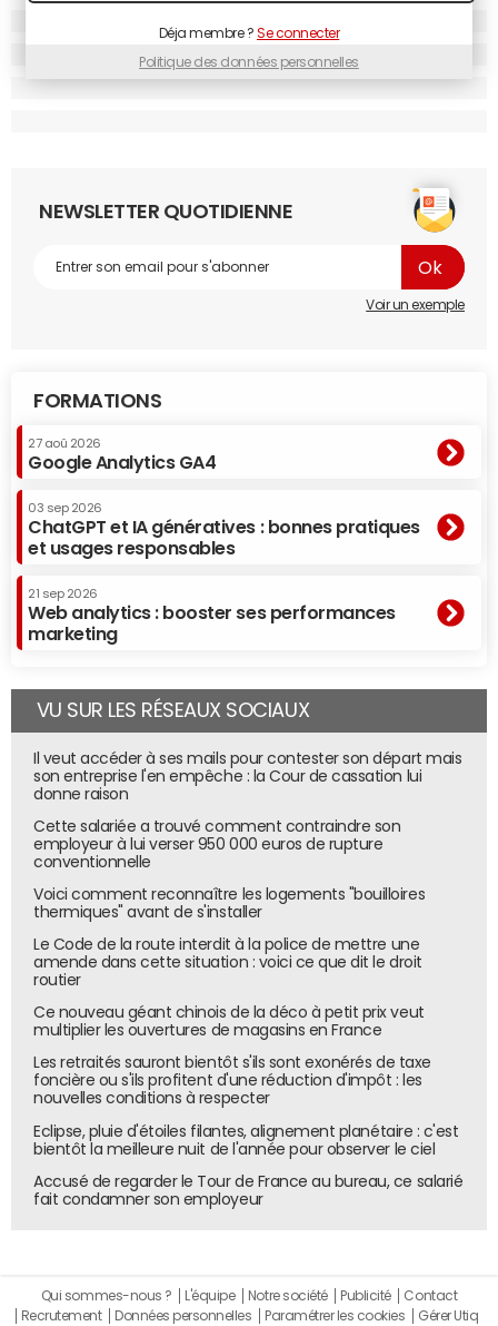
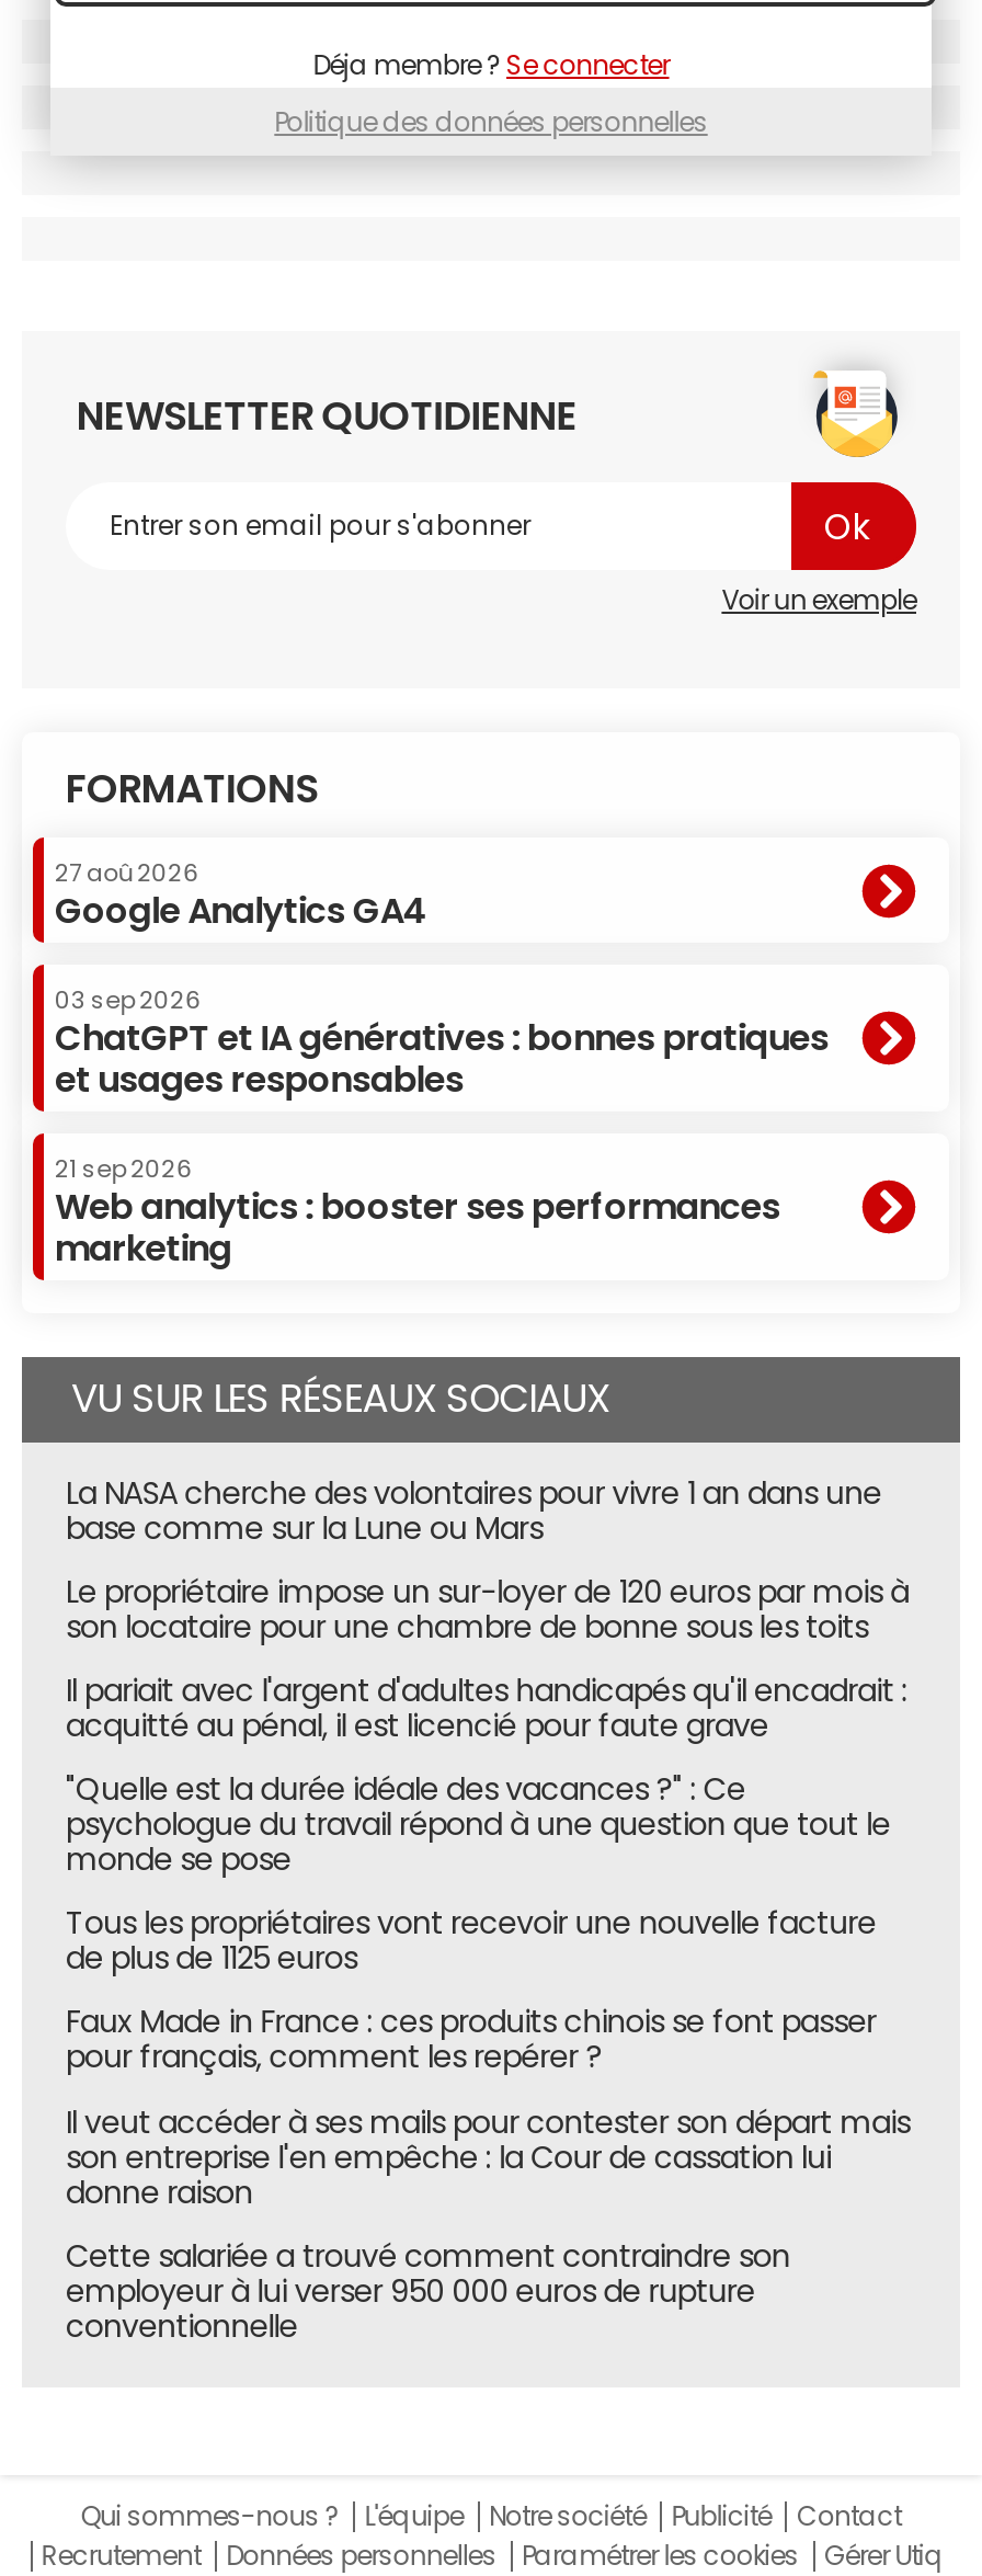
+ La NASA cherche des volontaires pour vivre 1 an dans une
+ base comme sur la Lune ou Mars
+ Le propriétaire impose un sur-loyer de 120 euros par mois à
+ son locataire pour une chambre de bonne sous les toits
+ Il pariait avec l'argent d'adultes handicapés qu'il encadrait :
+ acquitté au pénal, il est licencié pour faute grave
+ "Quelle est la durée idéale des vacances ?" : Ce
+ psychologue du travail répond à une question que tout le
+ monde se pose
+ Tous les propriétaires vont recevoir une nouvelle facture
+ de plus de 1125 euros
+ Faux Made in France : ces produits chinois se font passer
+ pour français, comment les repérer ?

moved down: Il veut accéder à ses mails pour contester son départ mais | son entreprise l'en empêche : la Cour de cassation lui | donne raison | Cette salariée a trouvé comment contraindre son | employeur à lui verser 950 000 euros de rupture | conventionnelle

- Voici comment reconnaître les logements "bouilloires
- thermiques" avant de s'installer
- Le Code de la route interdit à la police de mettre une
- amende dans cette situation : voici ce que dit le droit
- routier
- Ce nouveau géant chinois de la déco à petit prix veut
- multiplier les ouvertures de magasins en France
- Les retraités sauront bientôt s'ils sont exonérés de taxe
- foncière ou s'ils profitent d'une réduction d'impôt : les
- nouvelles conditions à respecter
- Eclipse, pluie d'étoiles filantes, alignement planétaire : c'est
- bientôt la meilleure nuit de l'année pour observer le ciel
- Accusé de regarder le Tour de France au bureau, ce salarié
- fait condamner son employeur
